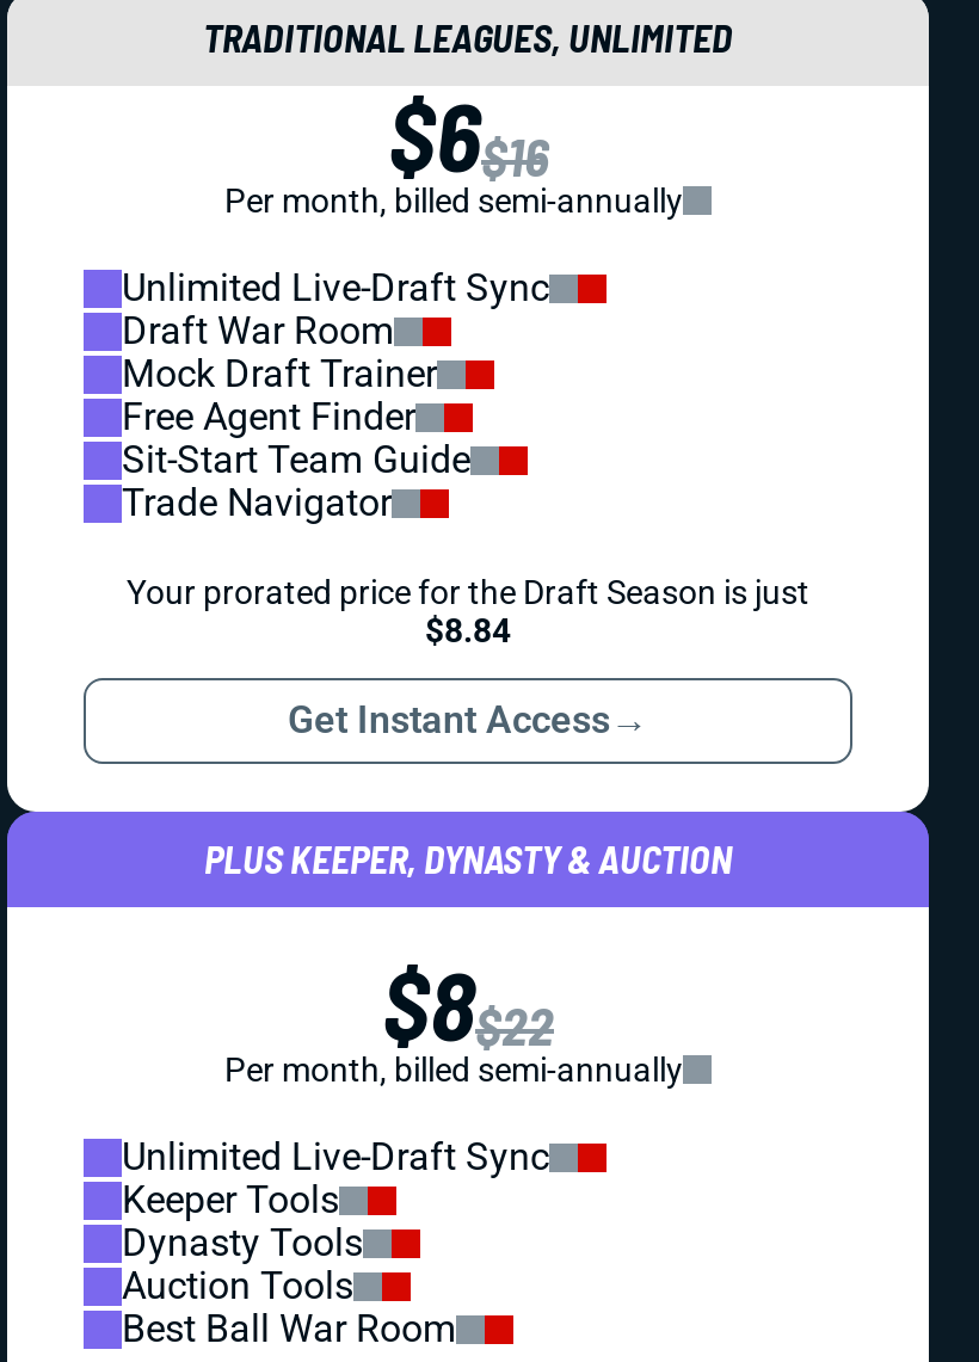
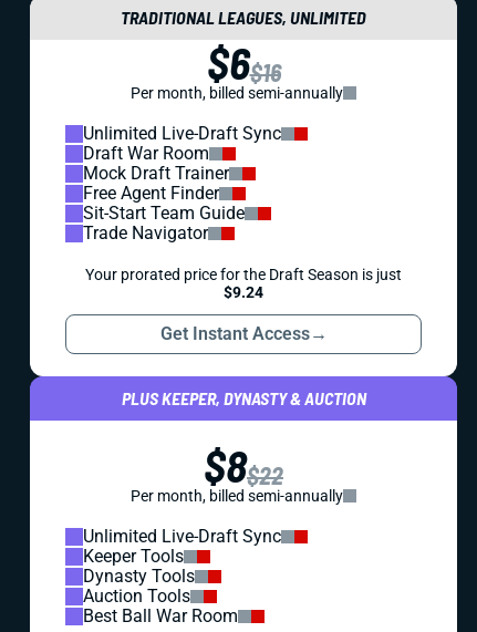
- $8.84
+ $9.24
